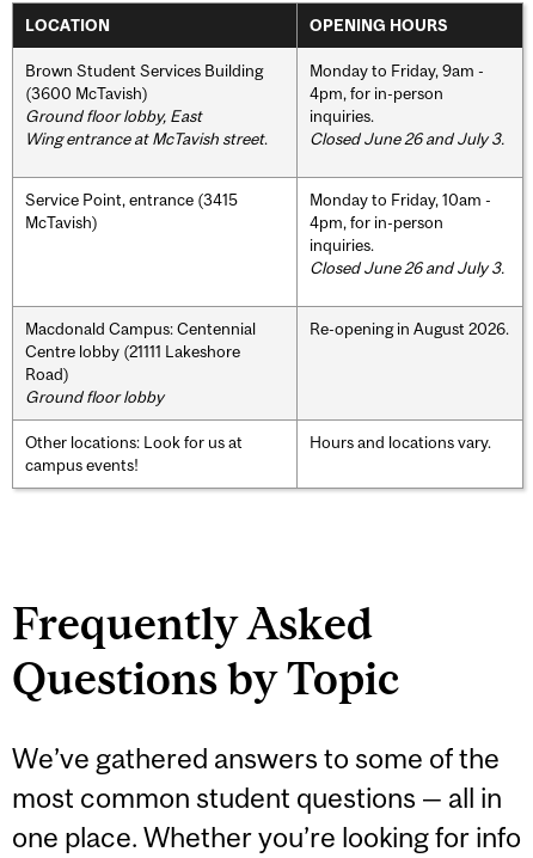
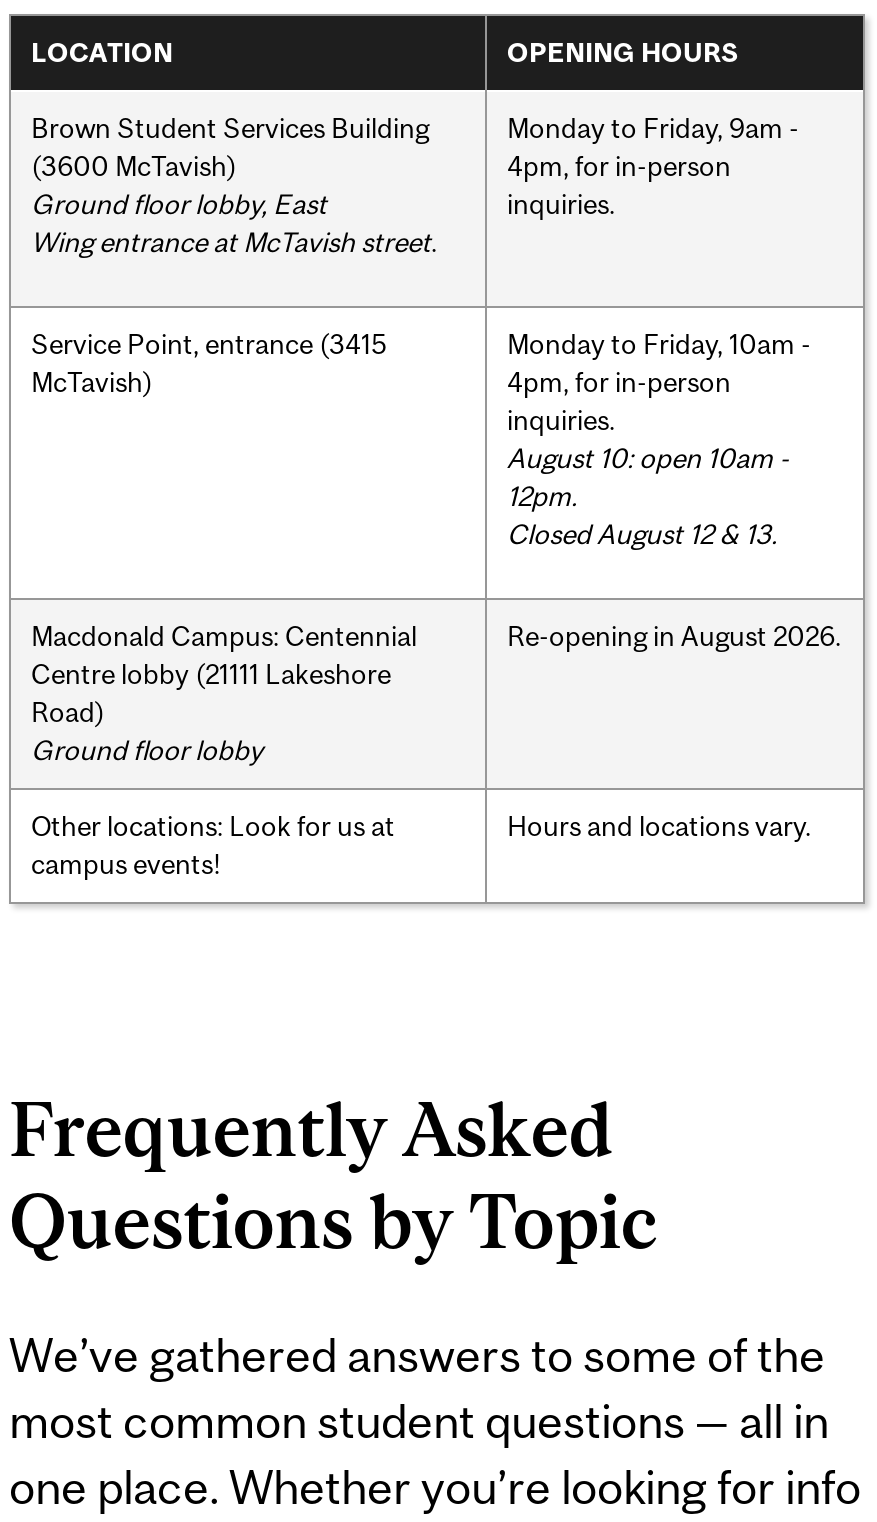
- Closed June 26 and July 3.

- Closed June 26 and July 3.
+ August 10: open 10am -
+ 12pm.
+ Closed August 12 & 13.
